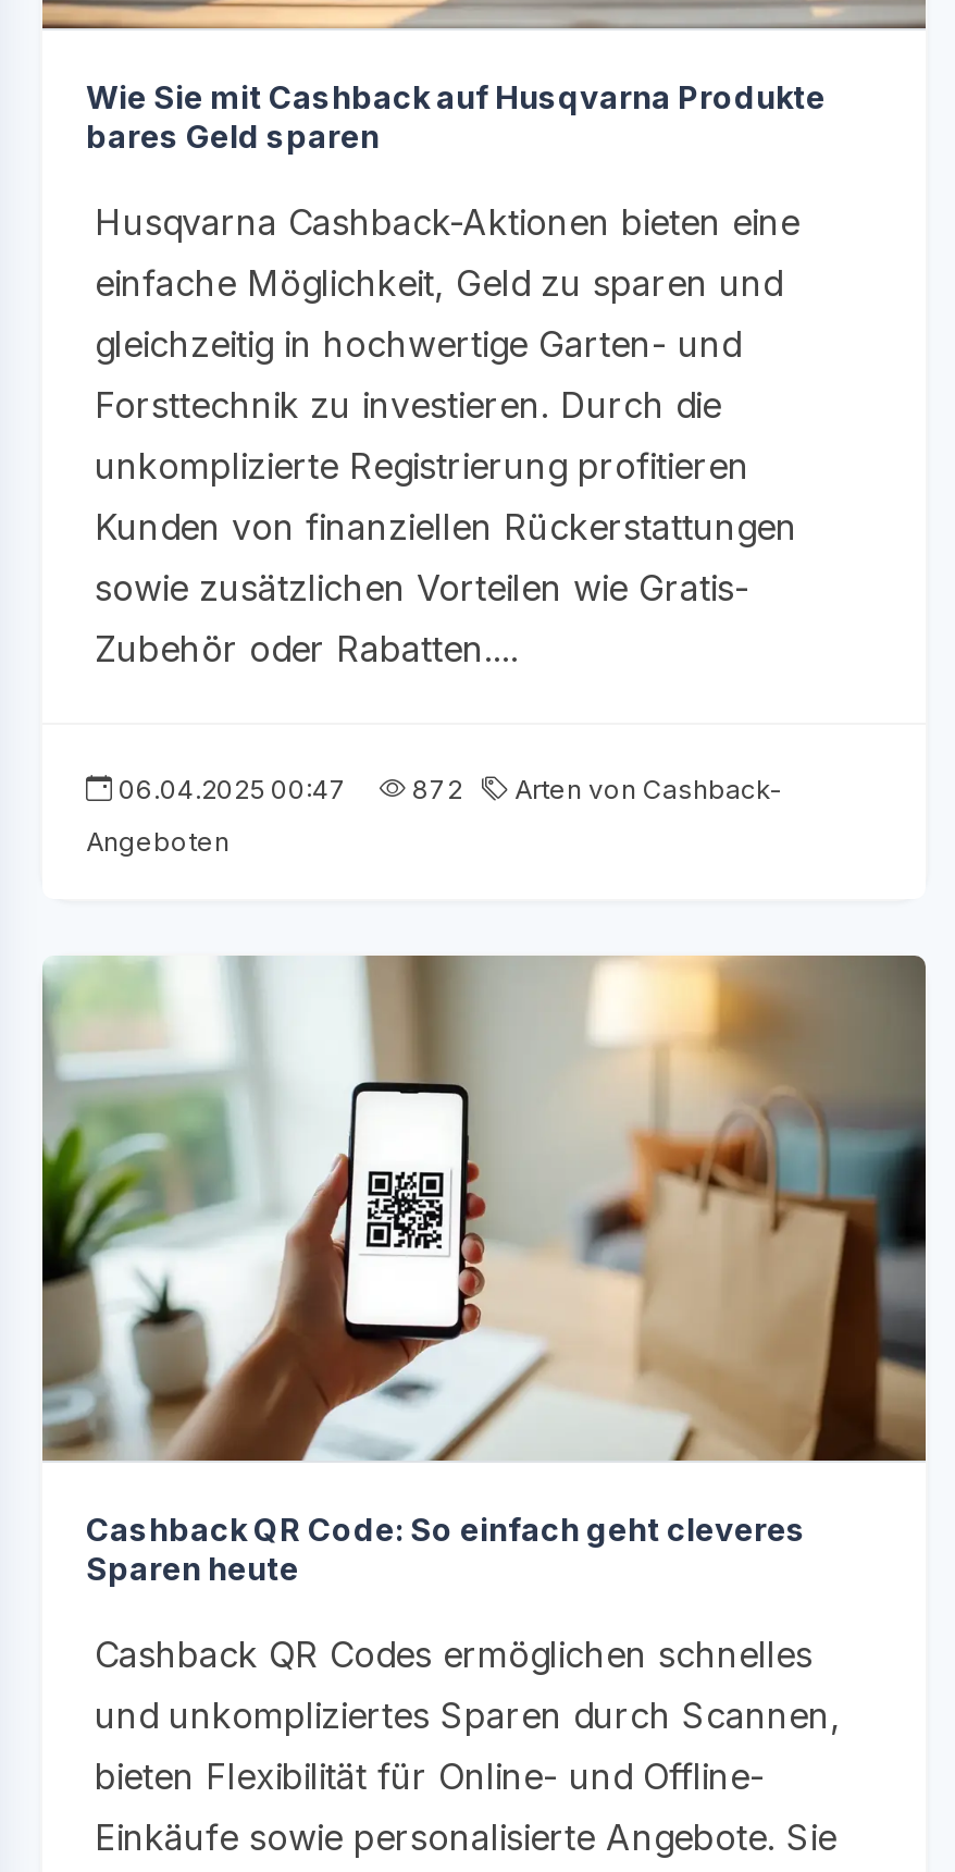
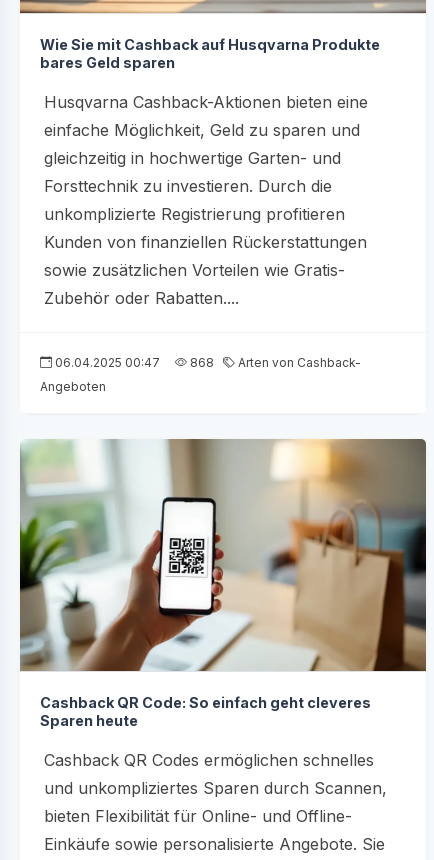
- 06.04.2025 00:47 872 Arten von Cashback-
+ 06.04.2025 00:47 868 Arten von Cashback-
